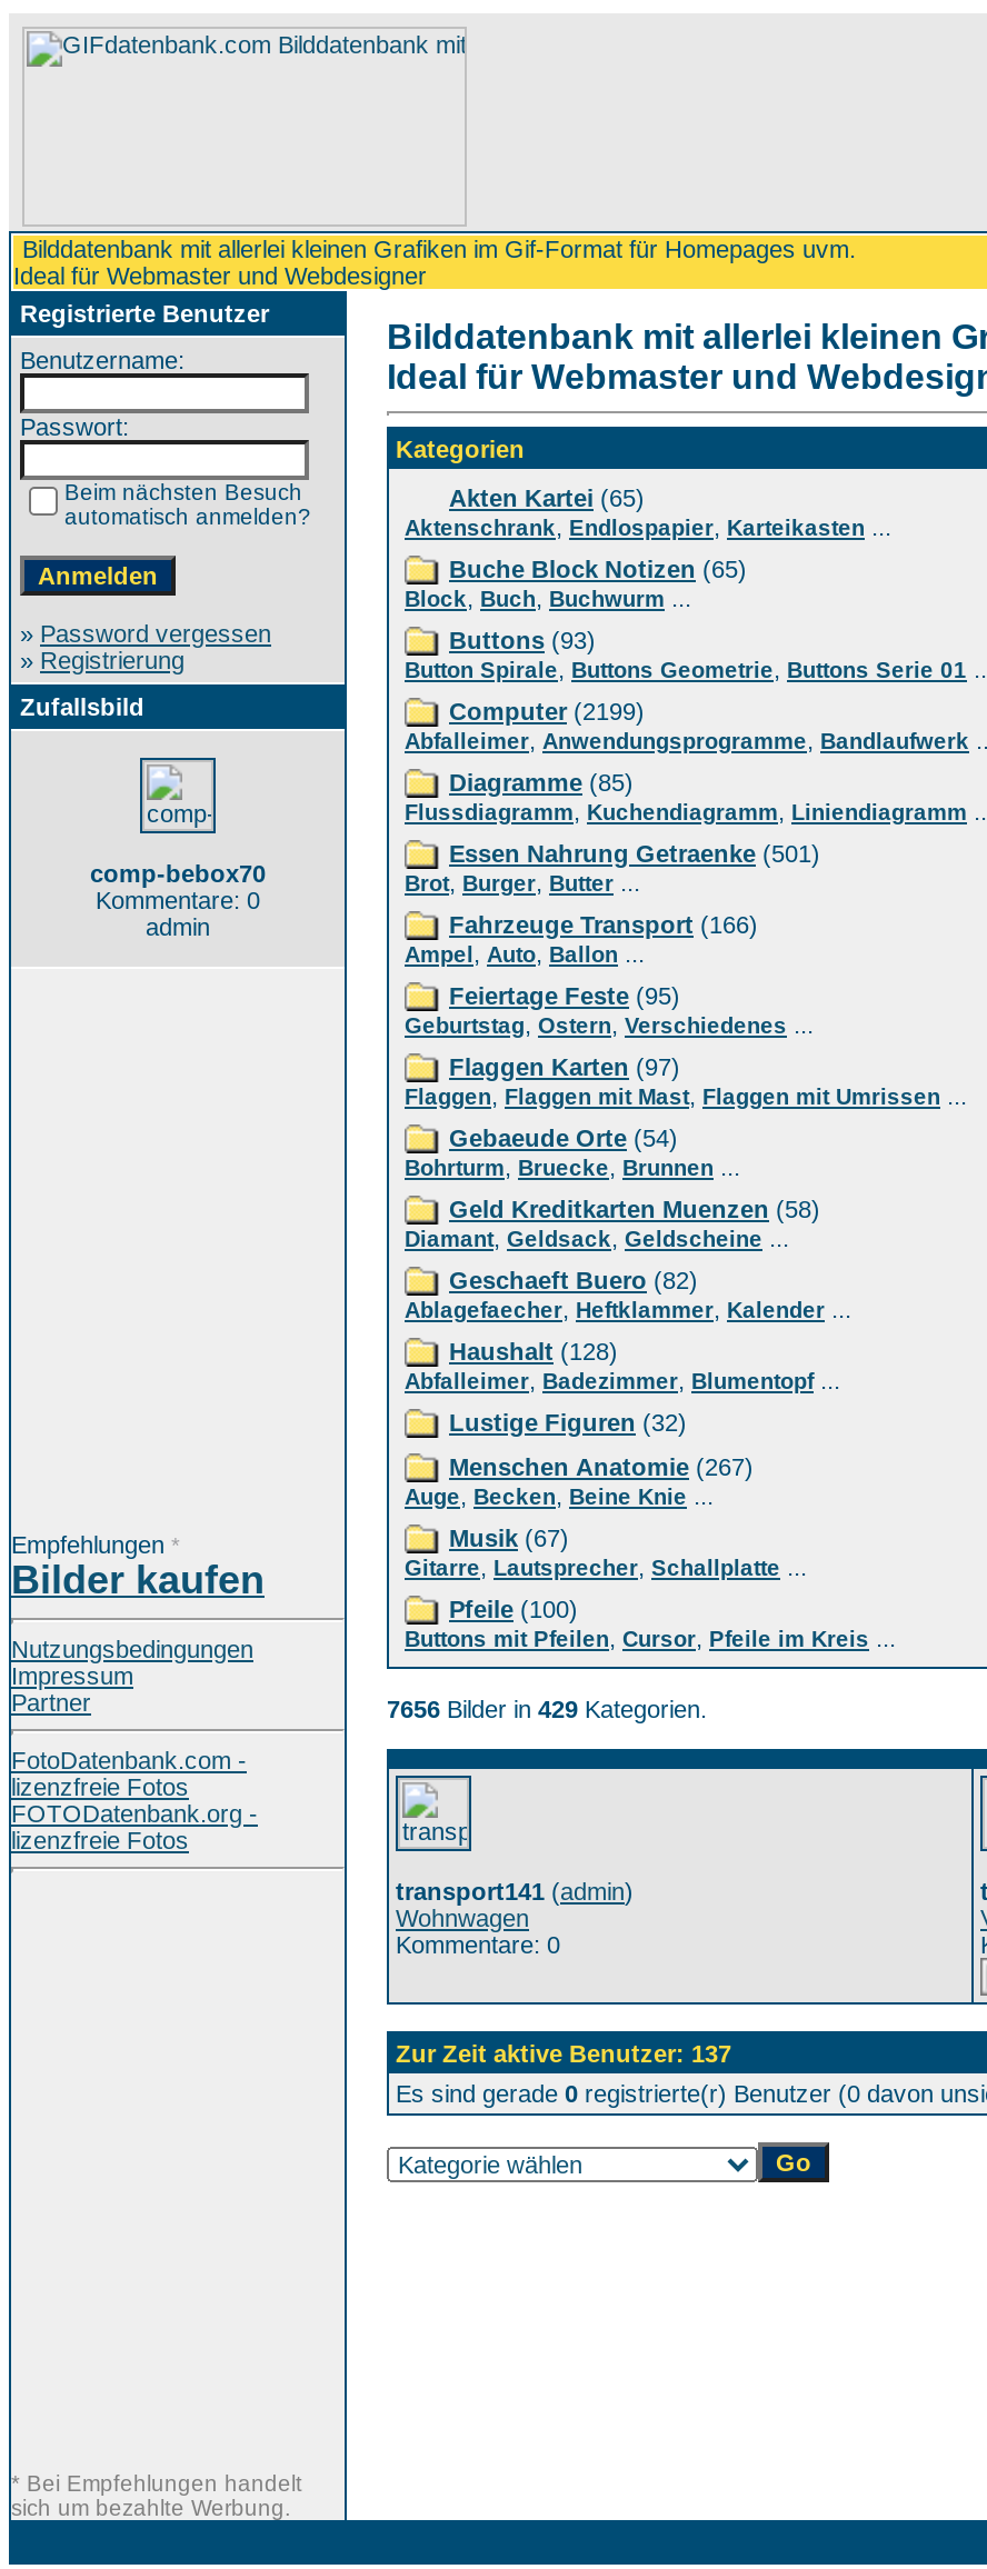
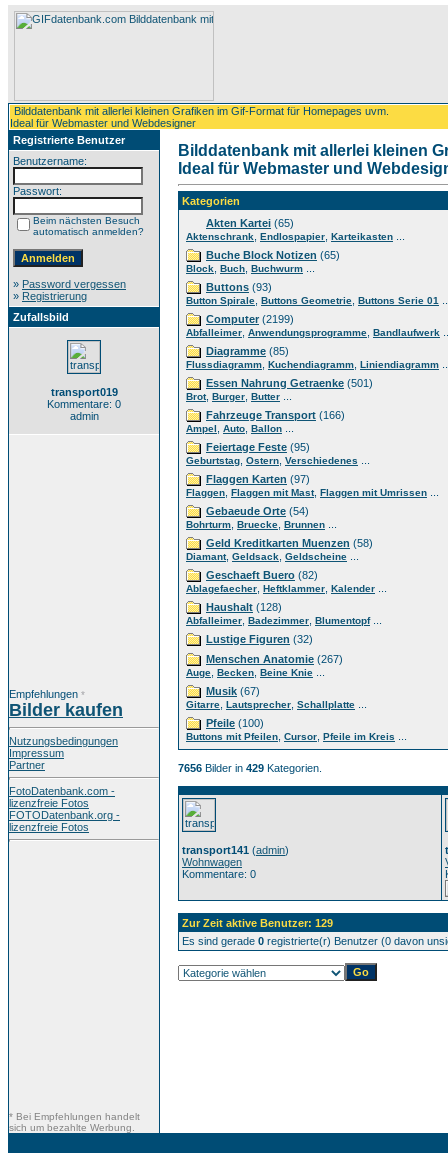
- comp-bebox70
+ transport019

- Zur Zeit aktive Benutzer: 137
+ Zur Zeit aktive Benutzer: 129
